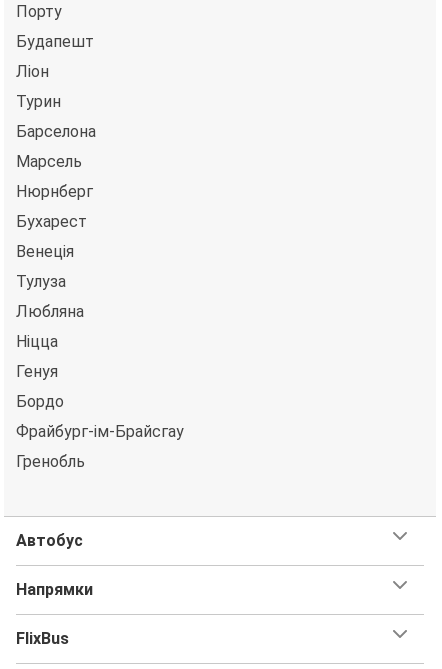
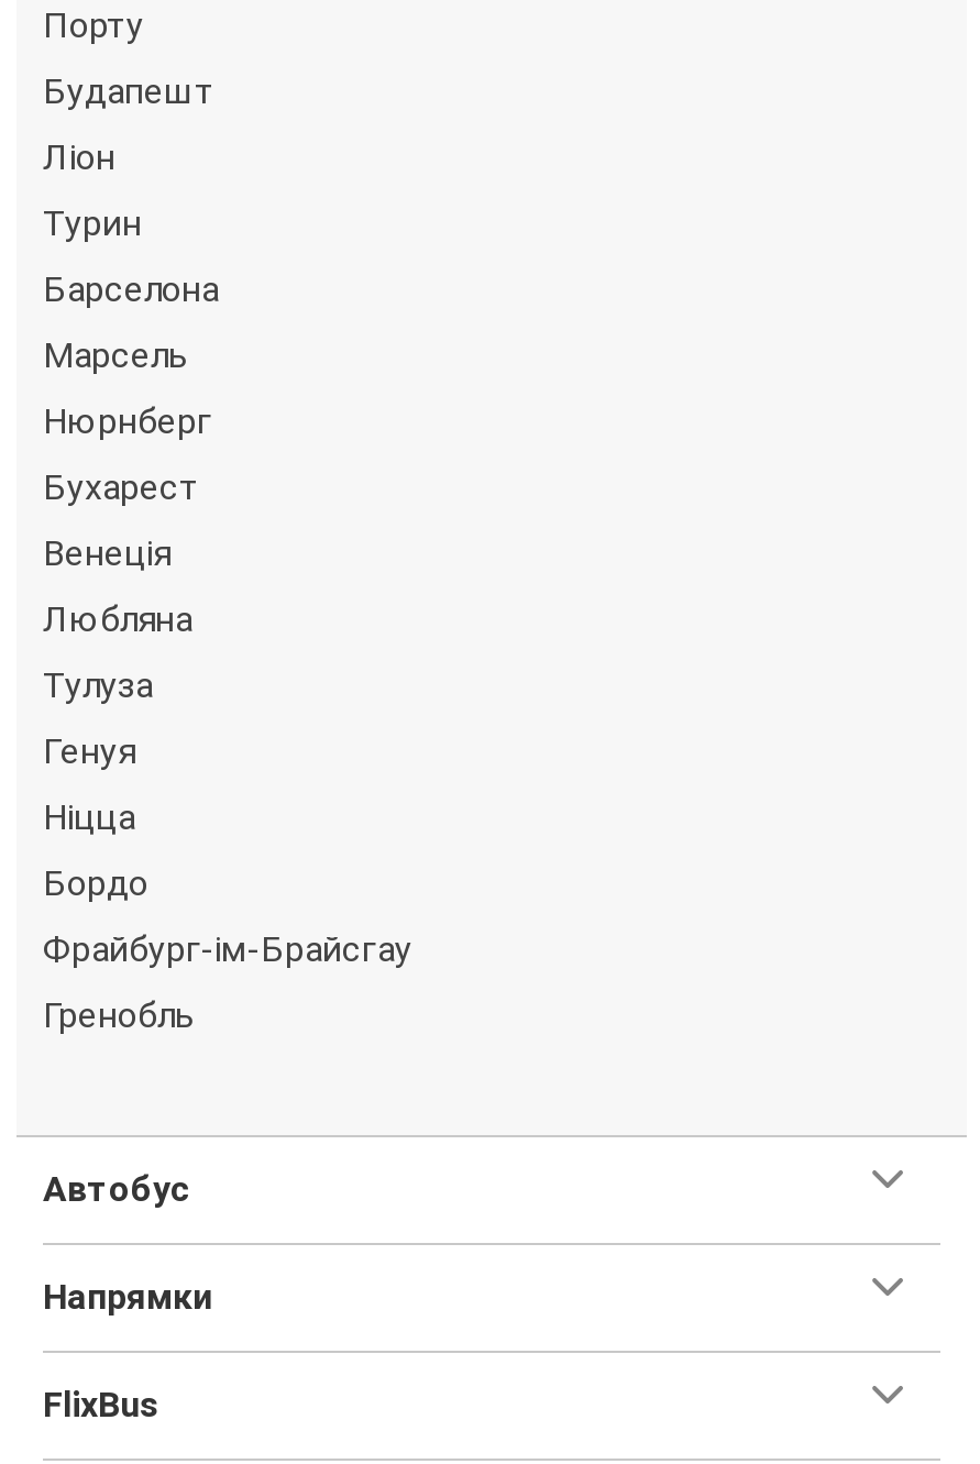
moved down: Тулуза

moved up: Любляна

moved down: Ніцца

moved up: Генуя
